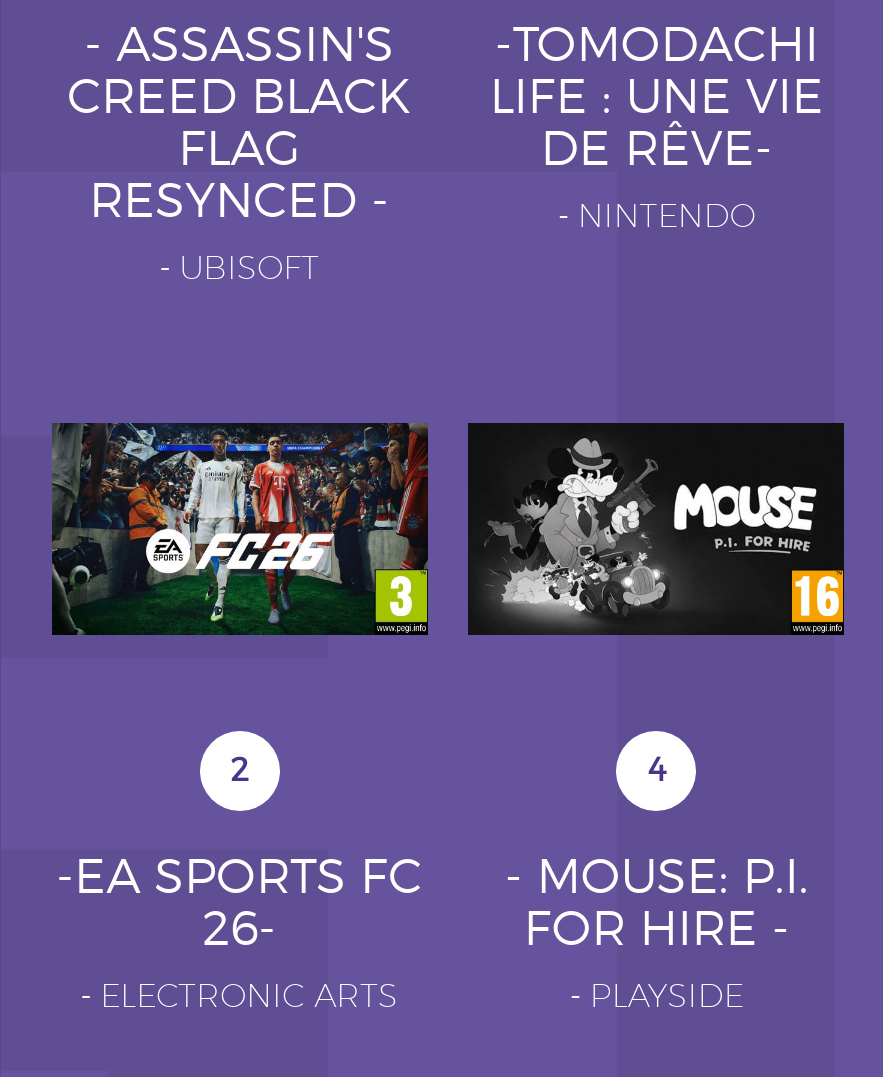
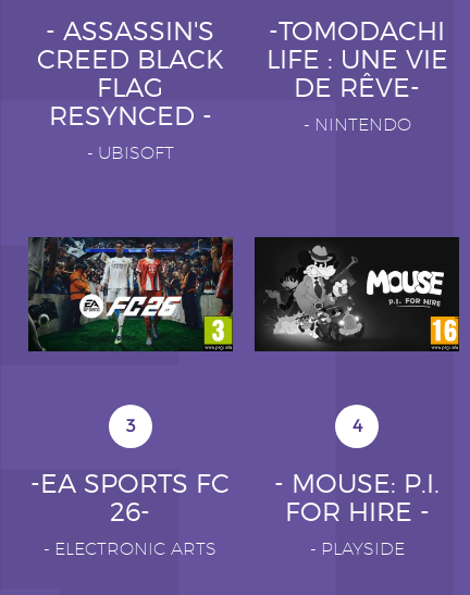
- 2
+ 3
